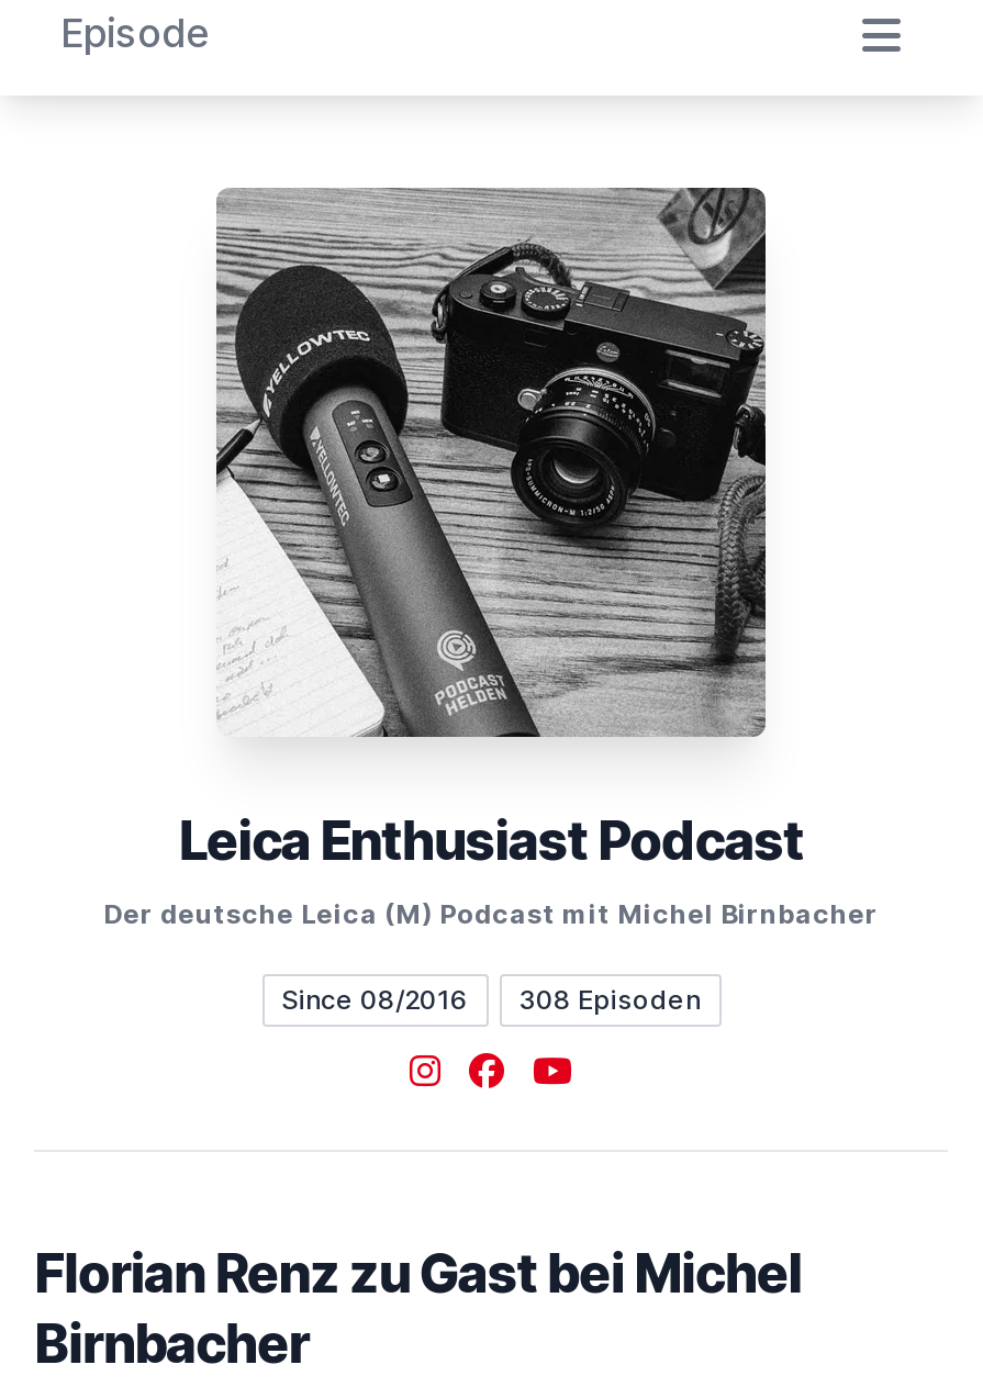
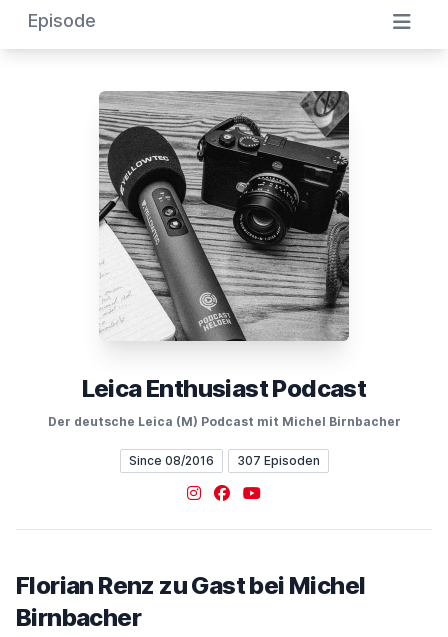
- Since 08/2016 308 Episoden
+ Since 08/2016 307 Episoden
